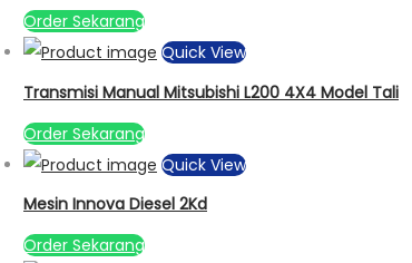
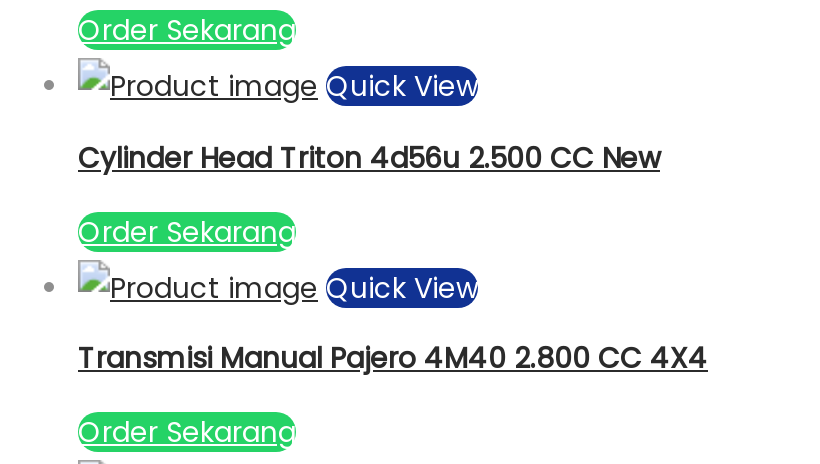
- Transmisi Manual Mitsubishi L200 4X4 Model Tali
+ Cylinder Head Triton 4d56u 2.500 CC New

- Mesin Innova Diesel 2Kd
+ Transmisi Manual Pajero 4M40 2.800 CC 4X4
